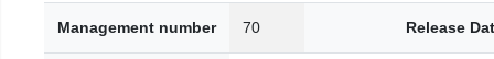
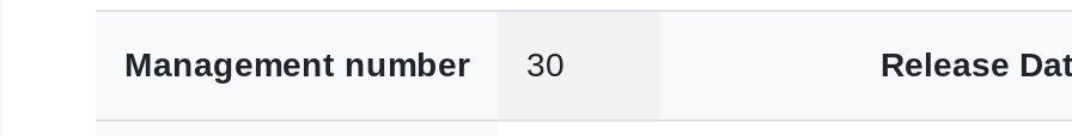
- Management number 70
+ Management number 30
